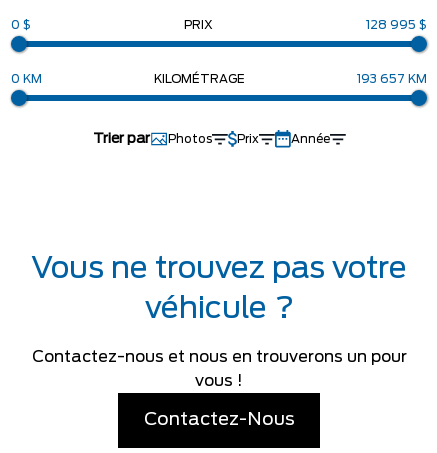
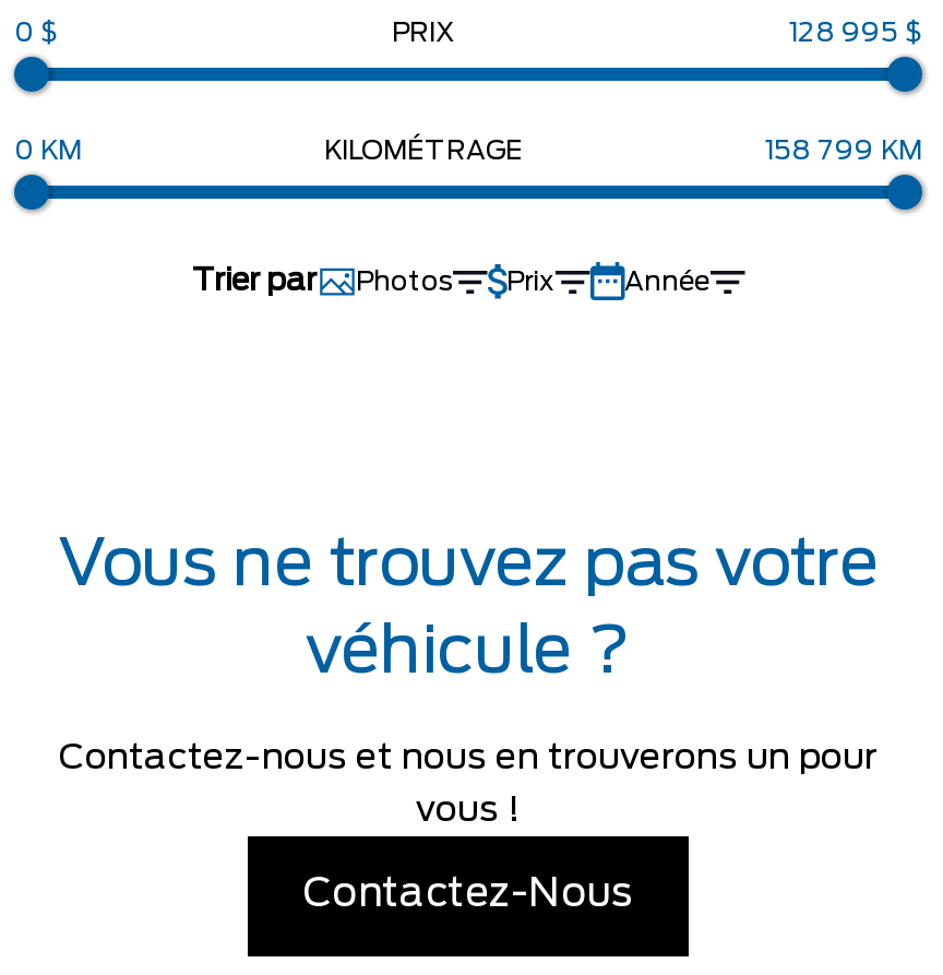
- 193 657 KM
+ 158 799 KM
